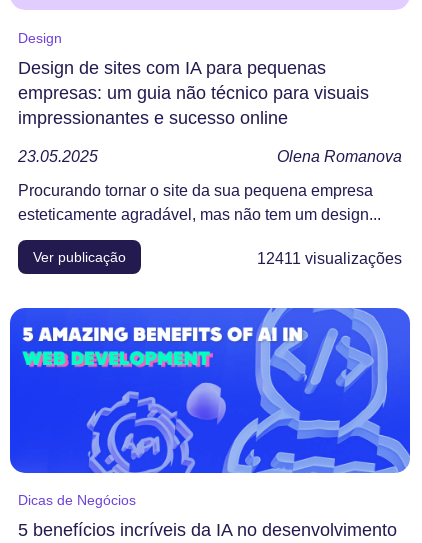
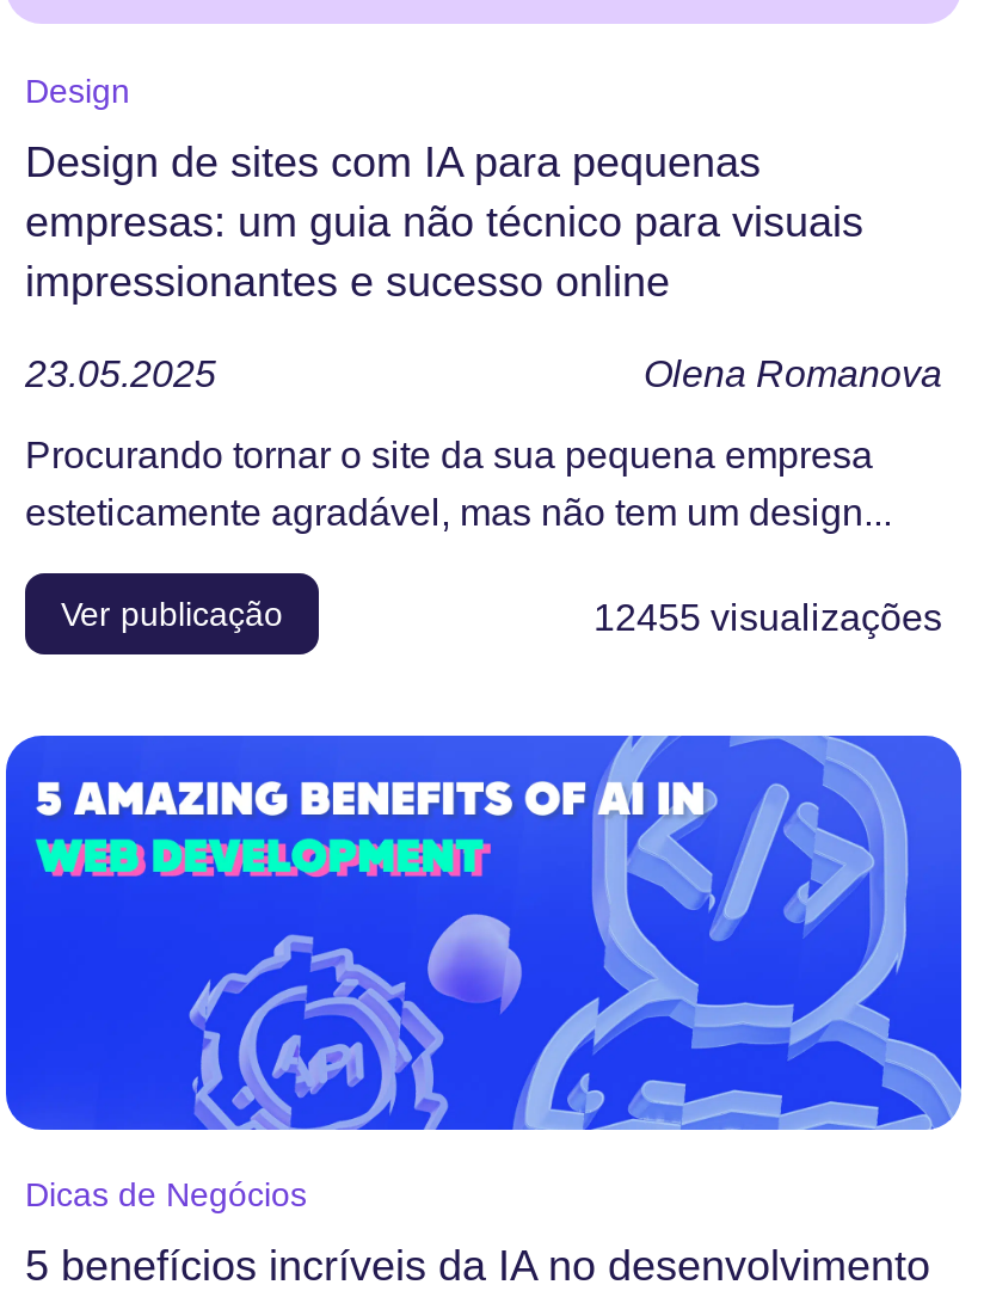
- 12411 visualizações
+ 12455 visualizações
